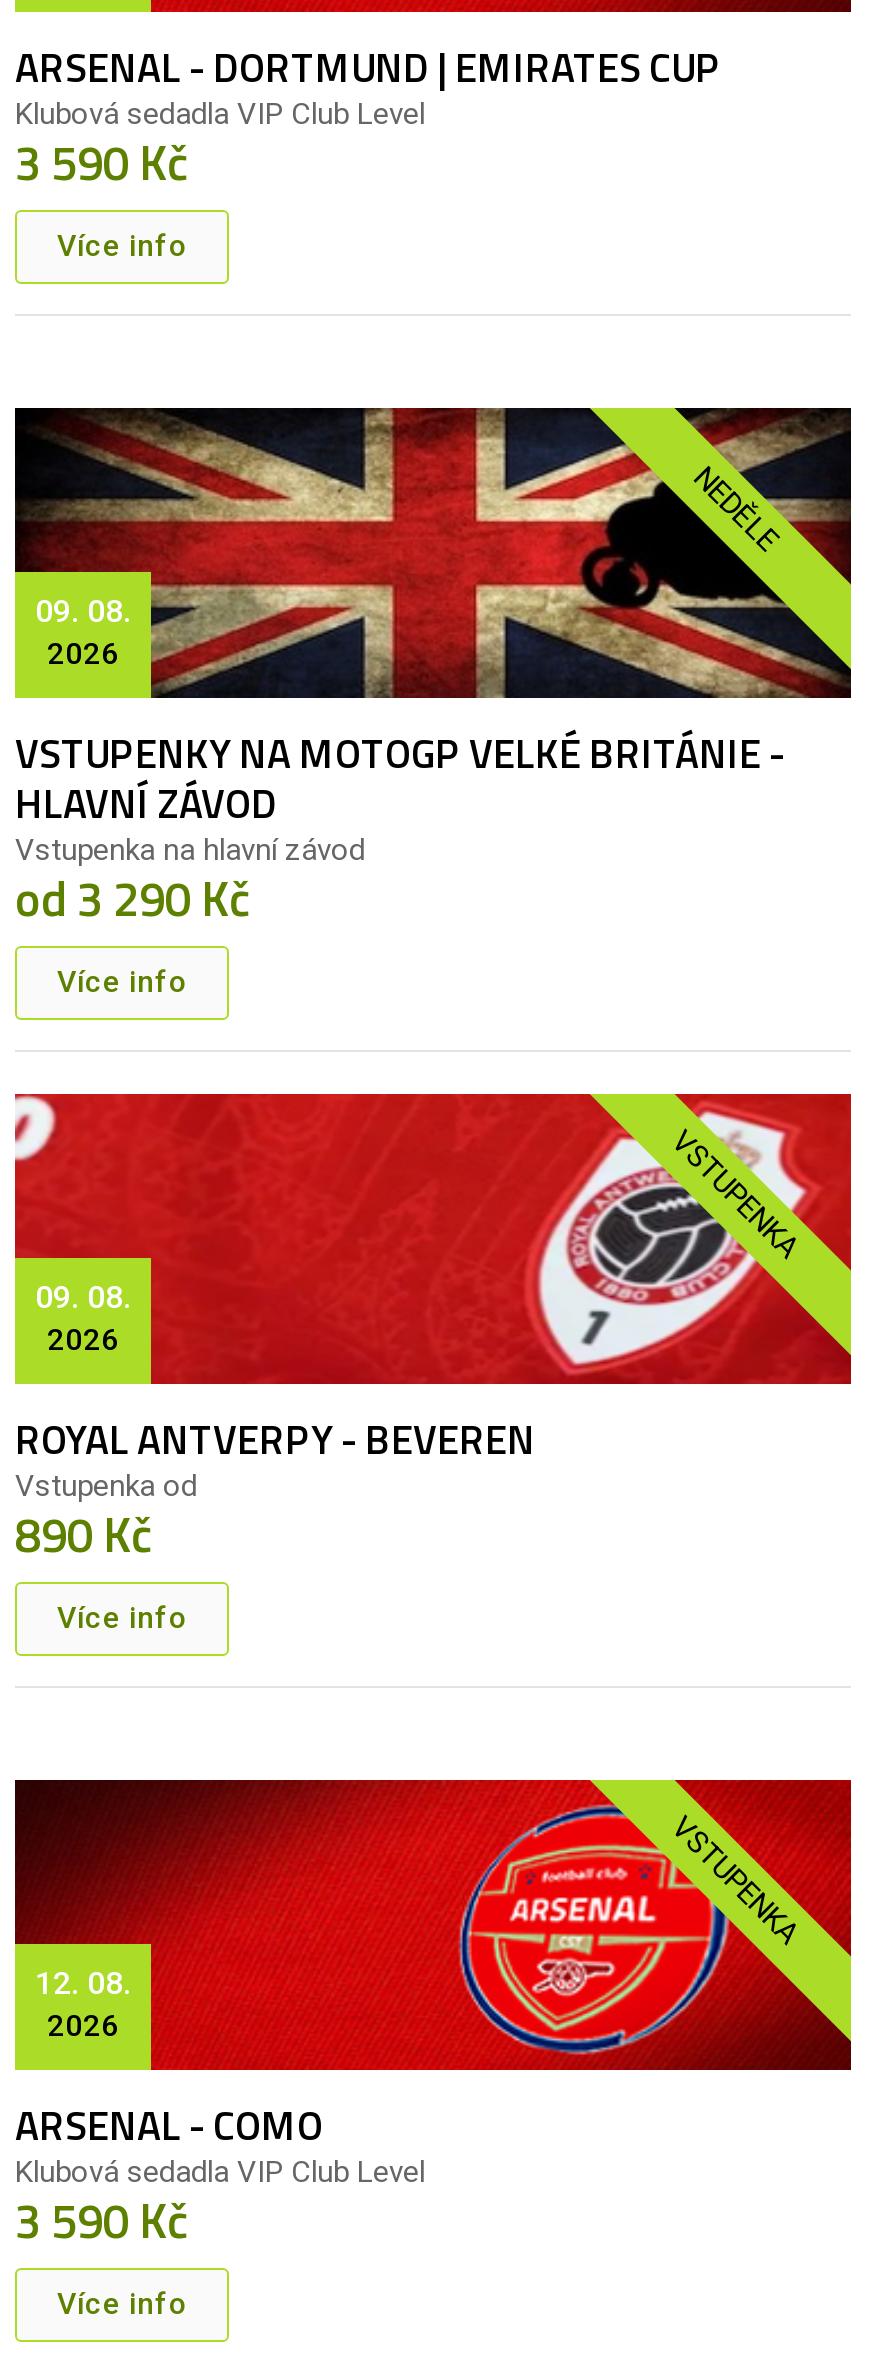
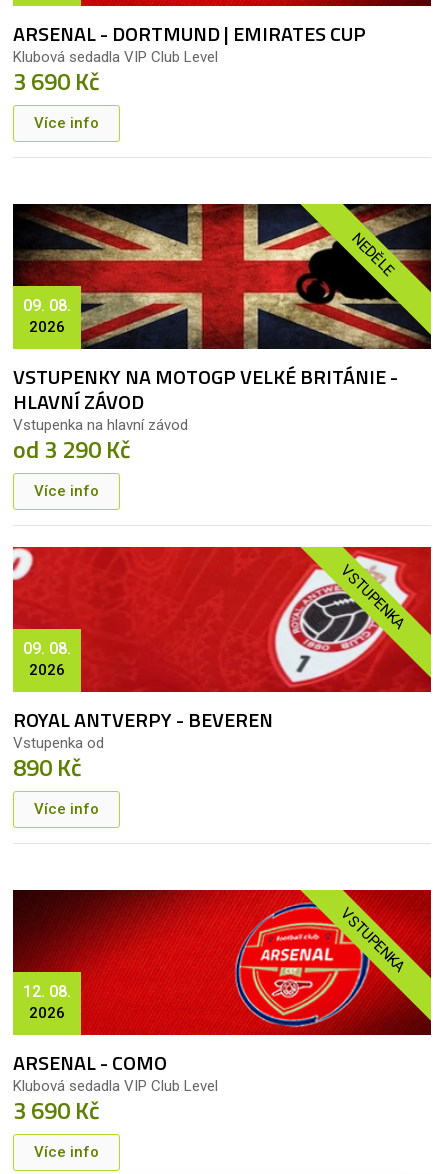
- 3 590 Kč
+ 3 690 Kč

- 3 590 Kč
+ 3 690 Kč
